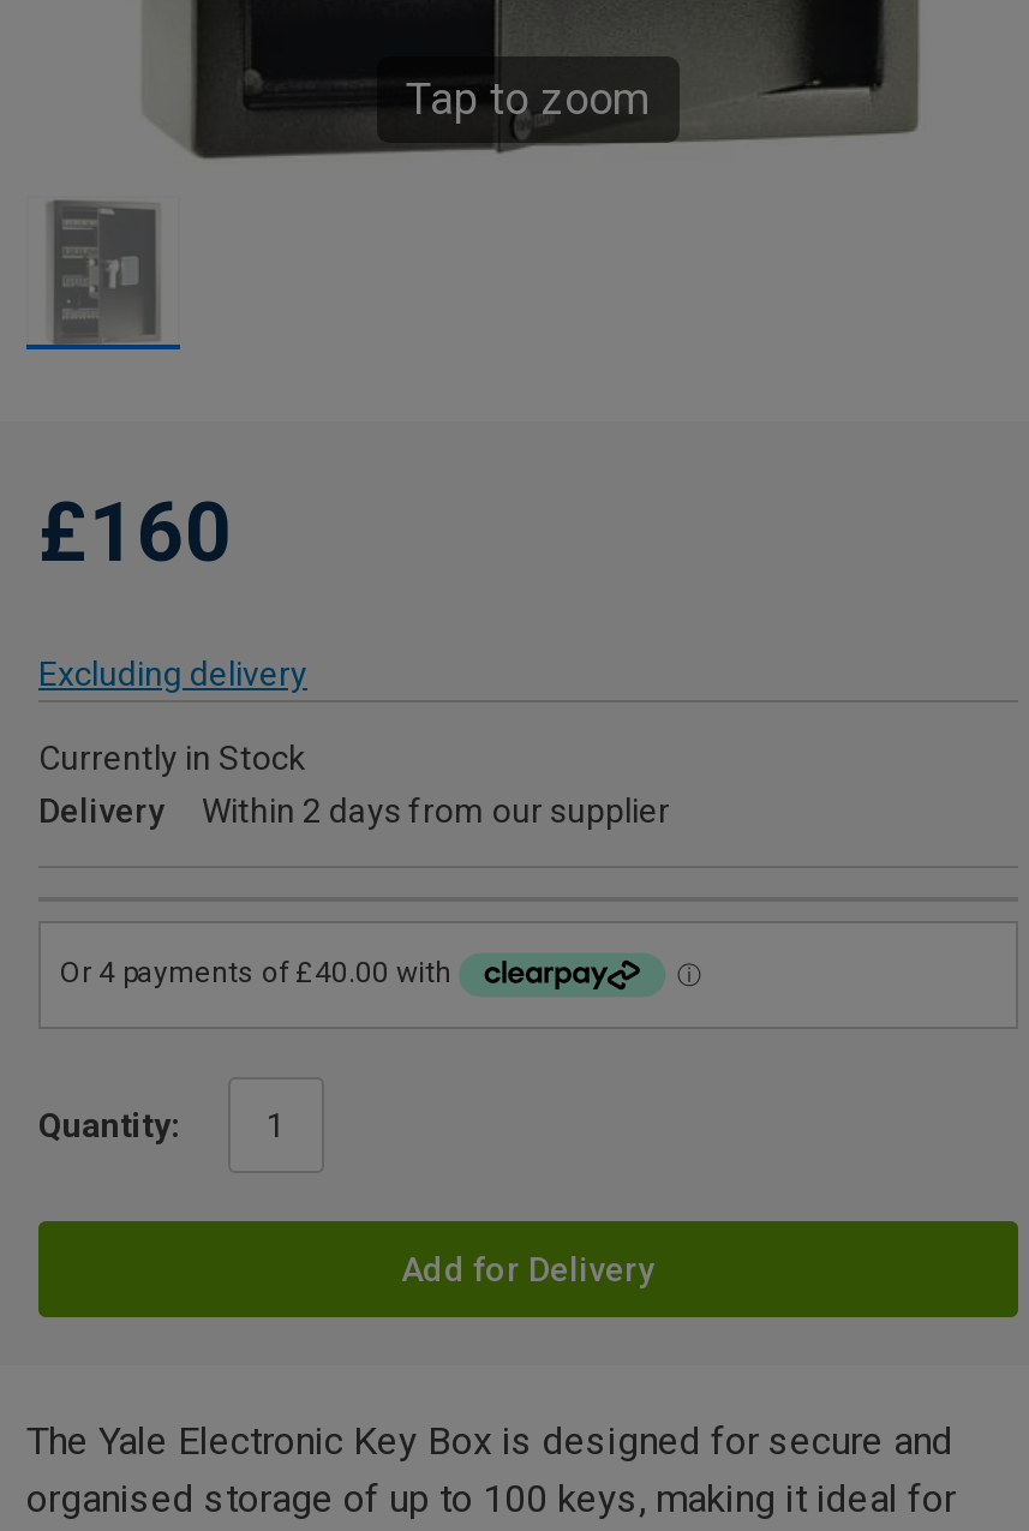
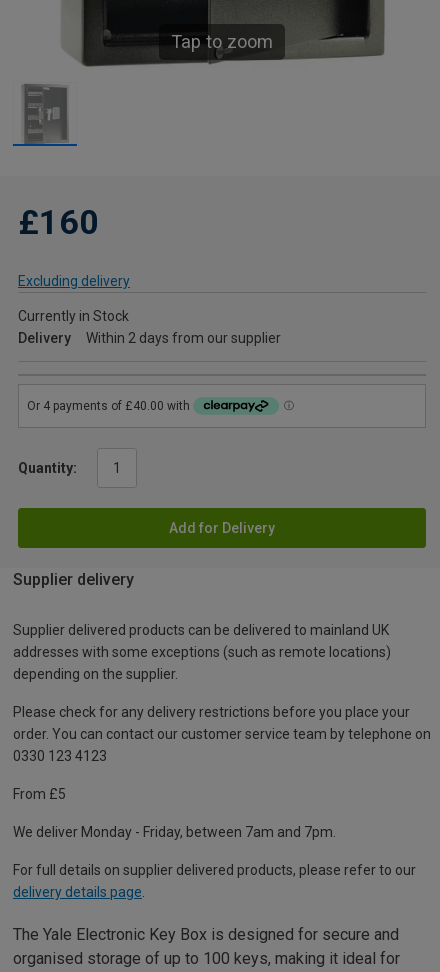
+ Supplier delivery
+ Supplier delivered products can be delivered to mainland UK
+ addresses with some exceptions (such as remote locations)
+ depending on the supplier.
+ Please check for any delivery restrictions before you place your
+ order. You can contact our customer service team by telephone on
+ 0330 123 4123
+ From £5
+ We deliver Monday - Friday, between 7am and 7pm.
+ For full details on supplier delivered products, please refer to our
+ delivery details page.
